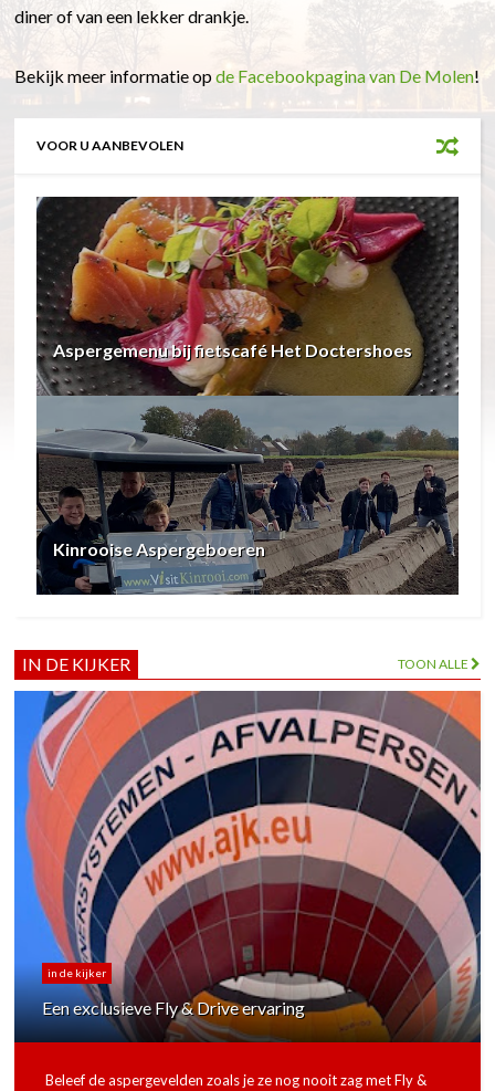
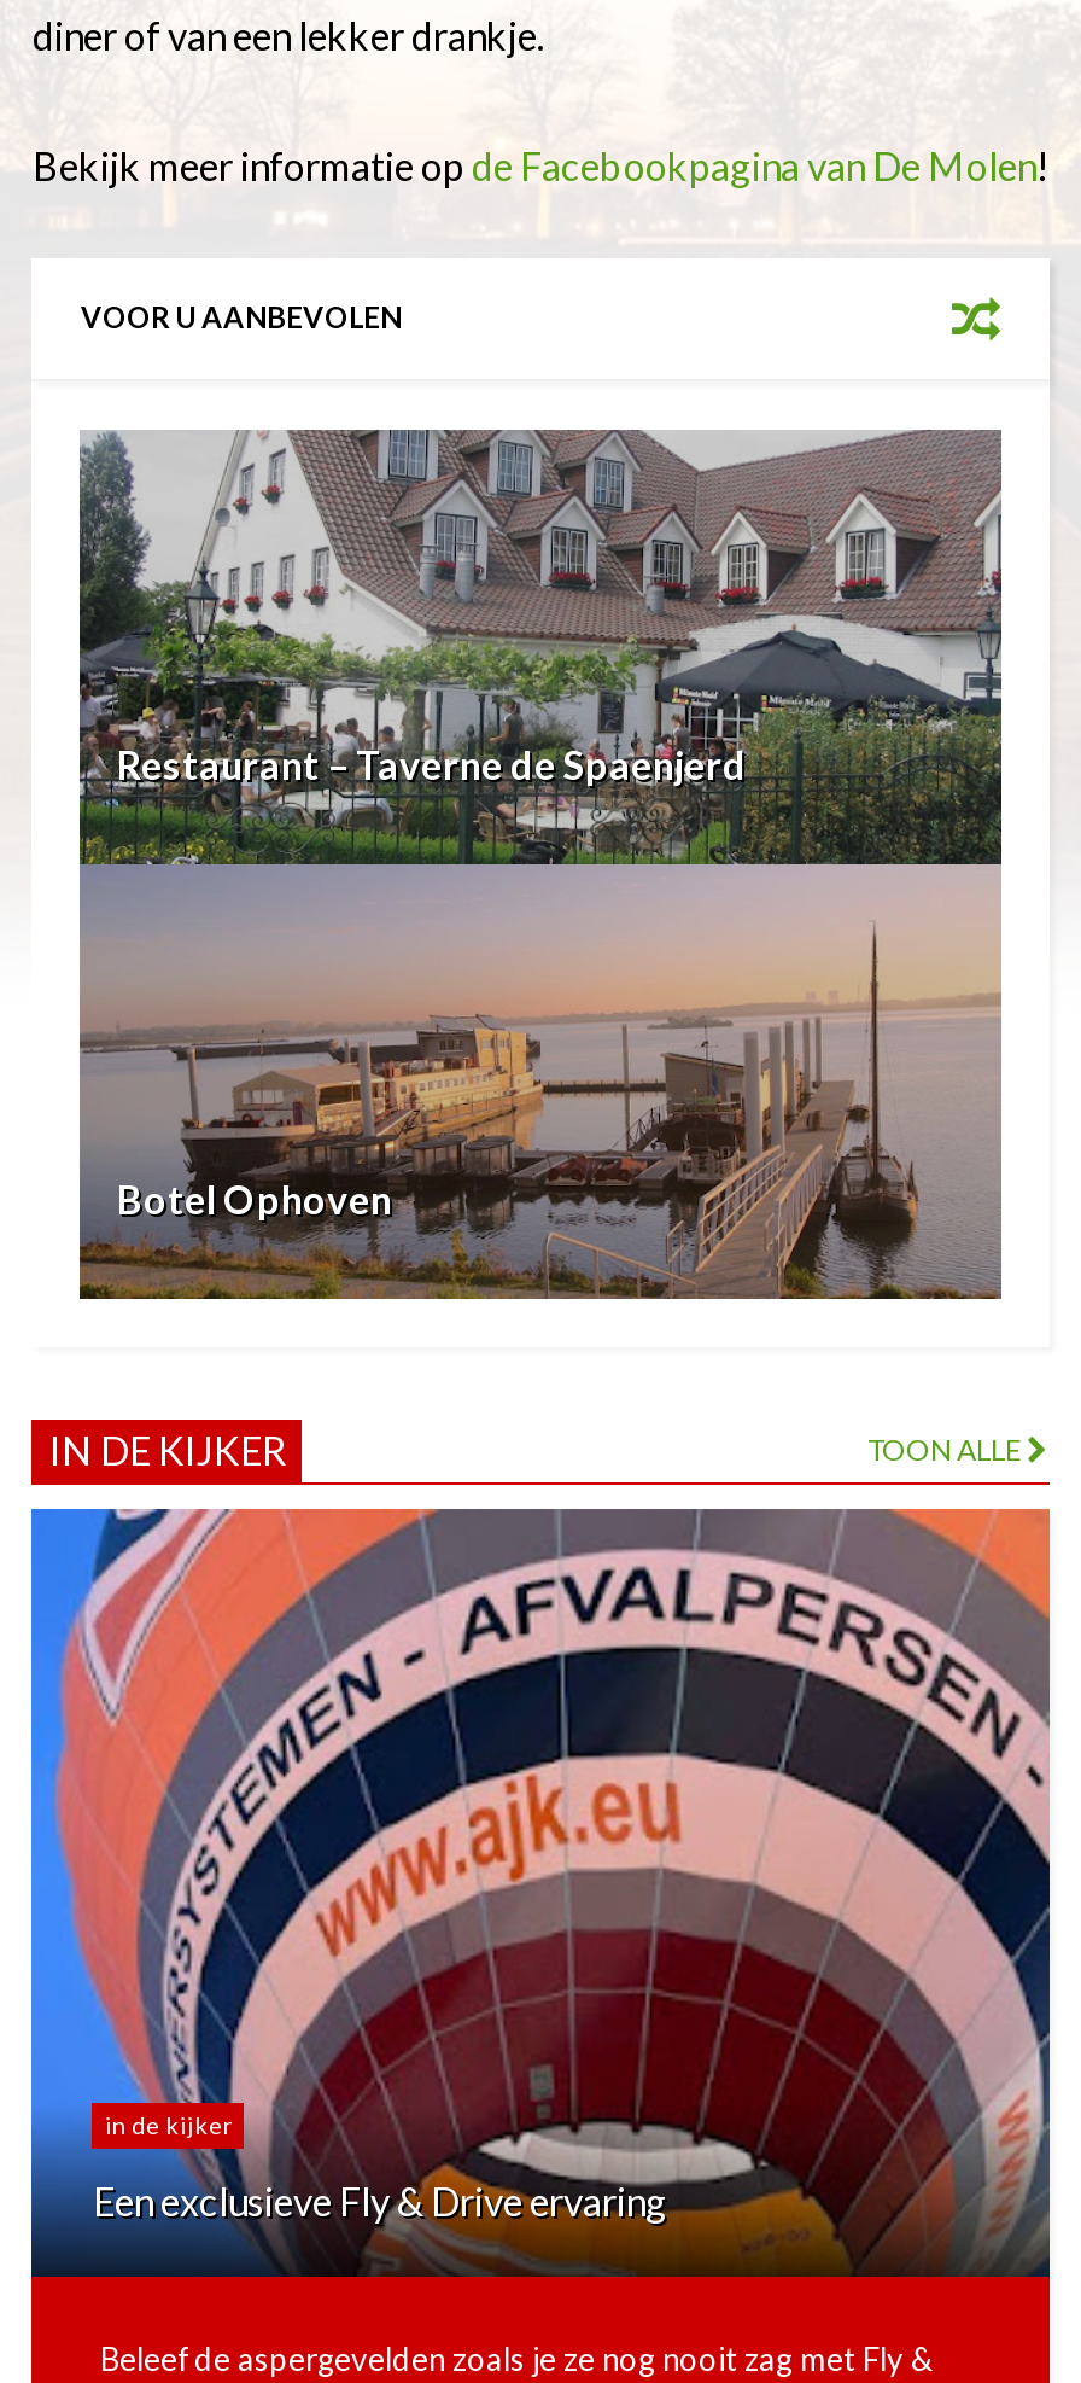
- [image]
- Aspergemenu bij fietscafé Het Doctershoes
+ [image]
+ Restaurant – Taverne de Spaenjerd

- Kinrooise Aspergeboeren
+ Botel Ophoven
